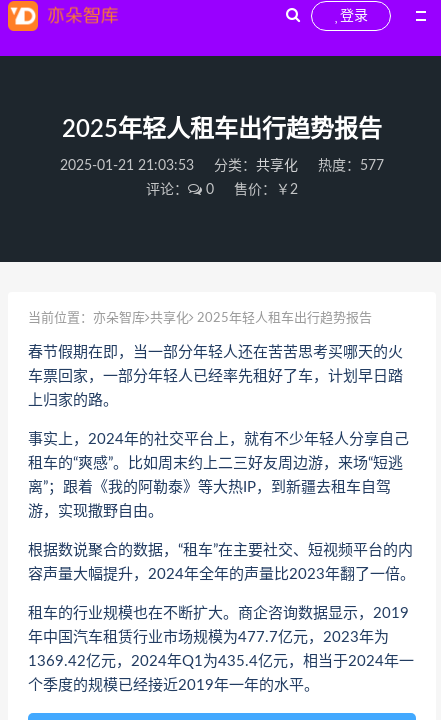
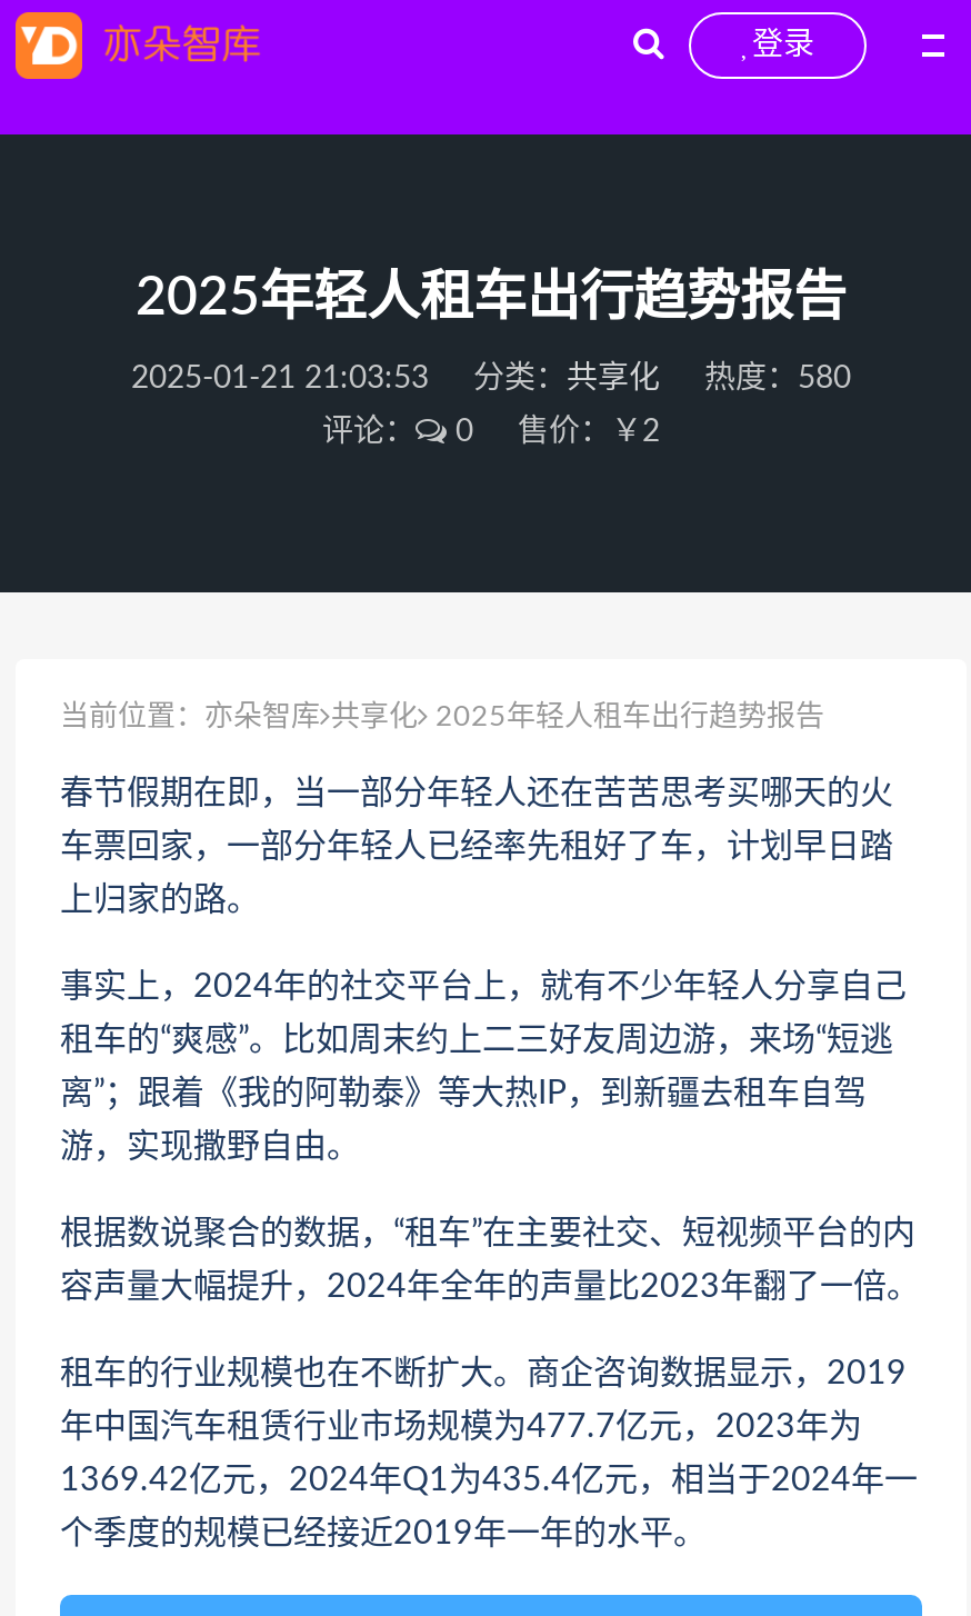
- 2025-01-21 21:03:53 分类：共享化 热度：577
+ 2025-01-21 21:03:53 分类：共享化 热度：580
